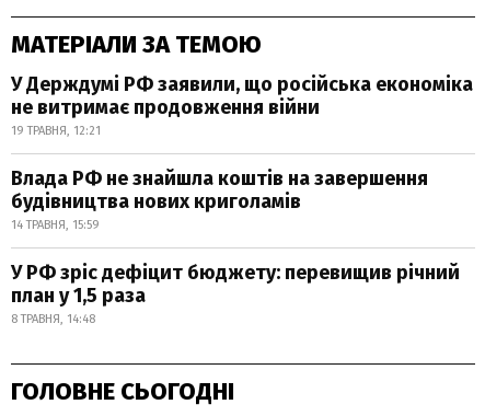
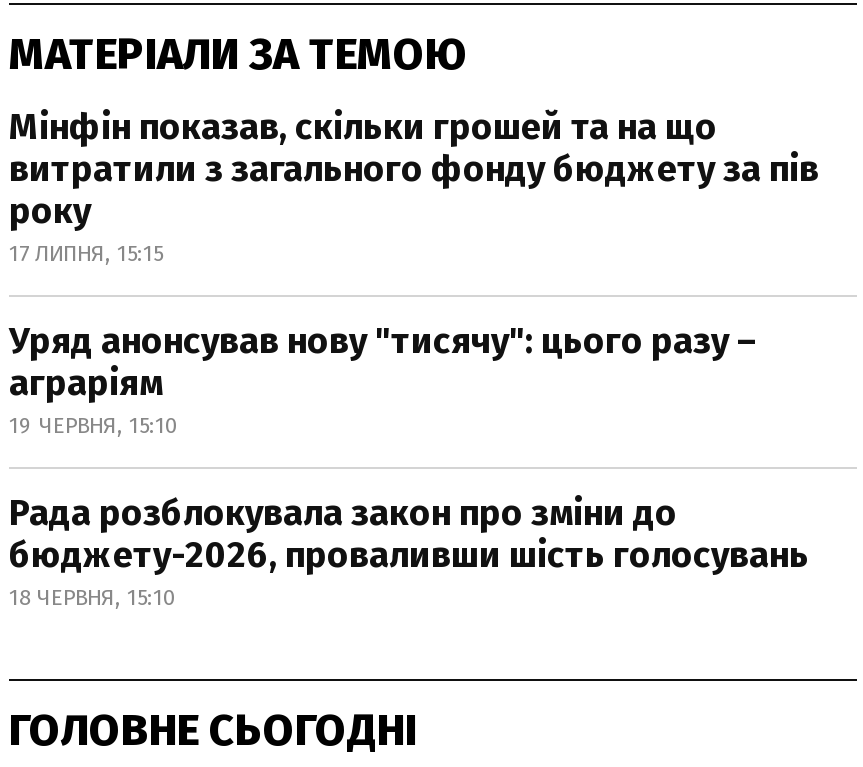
- У Держдумі РФ заявили, що російська економіка
- не витримає продовження війни
- 19 ТРАВНЯ, 12:21
+ Мінфін показав, скільки грошей та на що
+ витратили з загального фонду бюджету за пів
+ року
+ 17 ЛИПНЯ, 15:15

- Влада РФ не знайшла коштів на завершення
- будівництва нових криголамів
- 14 ТРАВНЯ, 15:59
+ Уряд анонсував нову "тисячу": цього разу –
+ аграріям
+ 19 ЧЕРВНЯ, 15:10

- У РФ зріс дефіцит бюджету: перевищив річний
- план у 1,5 раза
- 8 ТРАВНЯ, 14:48
+ Рада розблокувала закон про зміни до
+ бюджету-2026, проваливши шість голосувань
+ 18 ЧЕРВНЯ, 15:10
